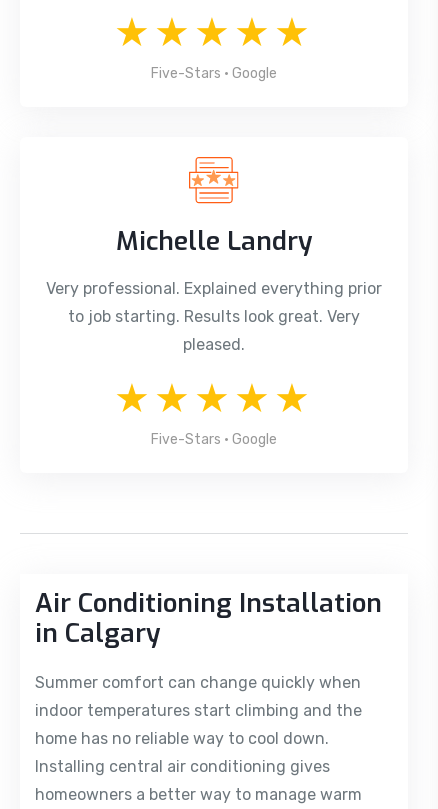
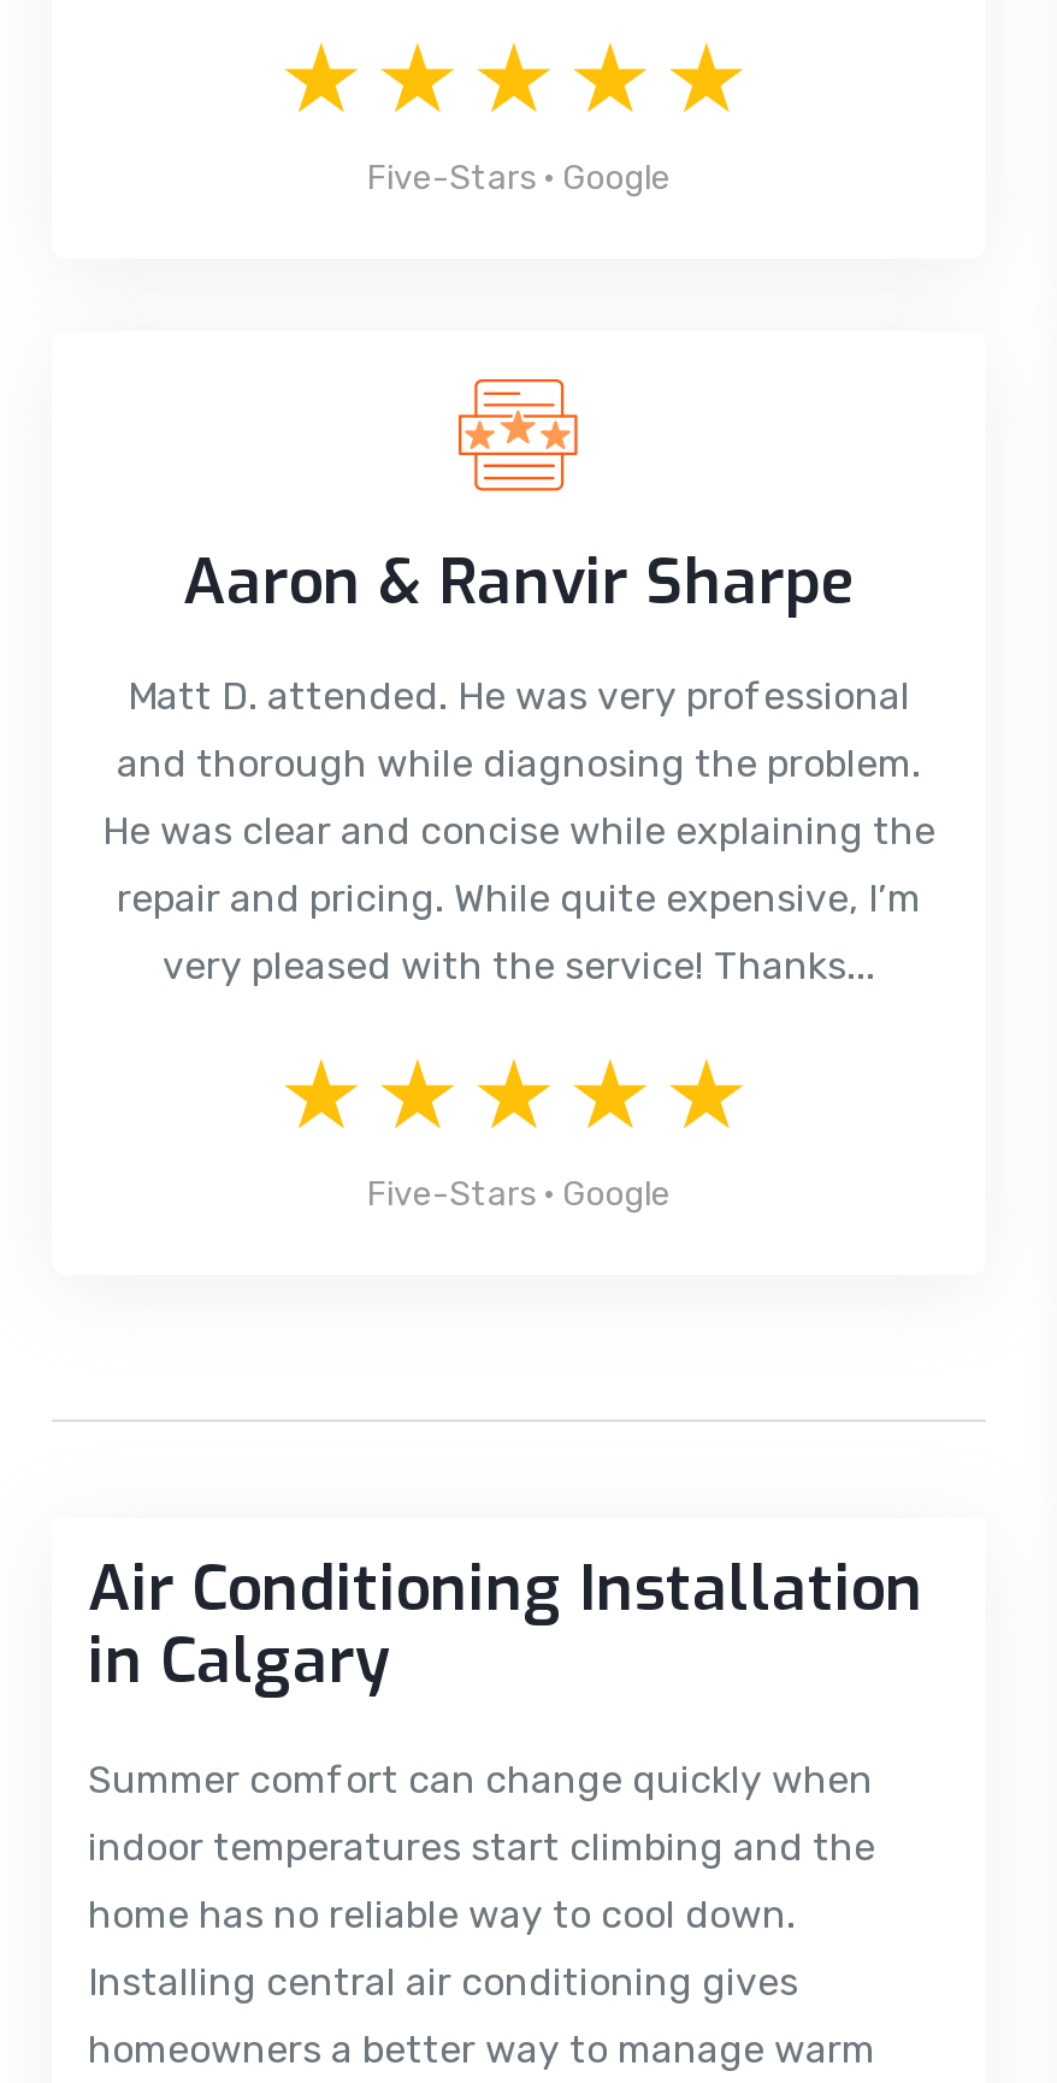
- Michelle Landry
- Very professional. Explained everything prior
- to job starting. Results look great. Very
- pleased.
+ Aaron & Ranvir Sharpe
+ Matt D. attended. He was very professional
+ and thorough while diagnosing the problem.
+ He was clear and concise while explaining the
+ repair and pricing. While quite expensive, I’m
+ very pleased with the service! Thanks...
